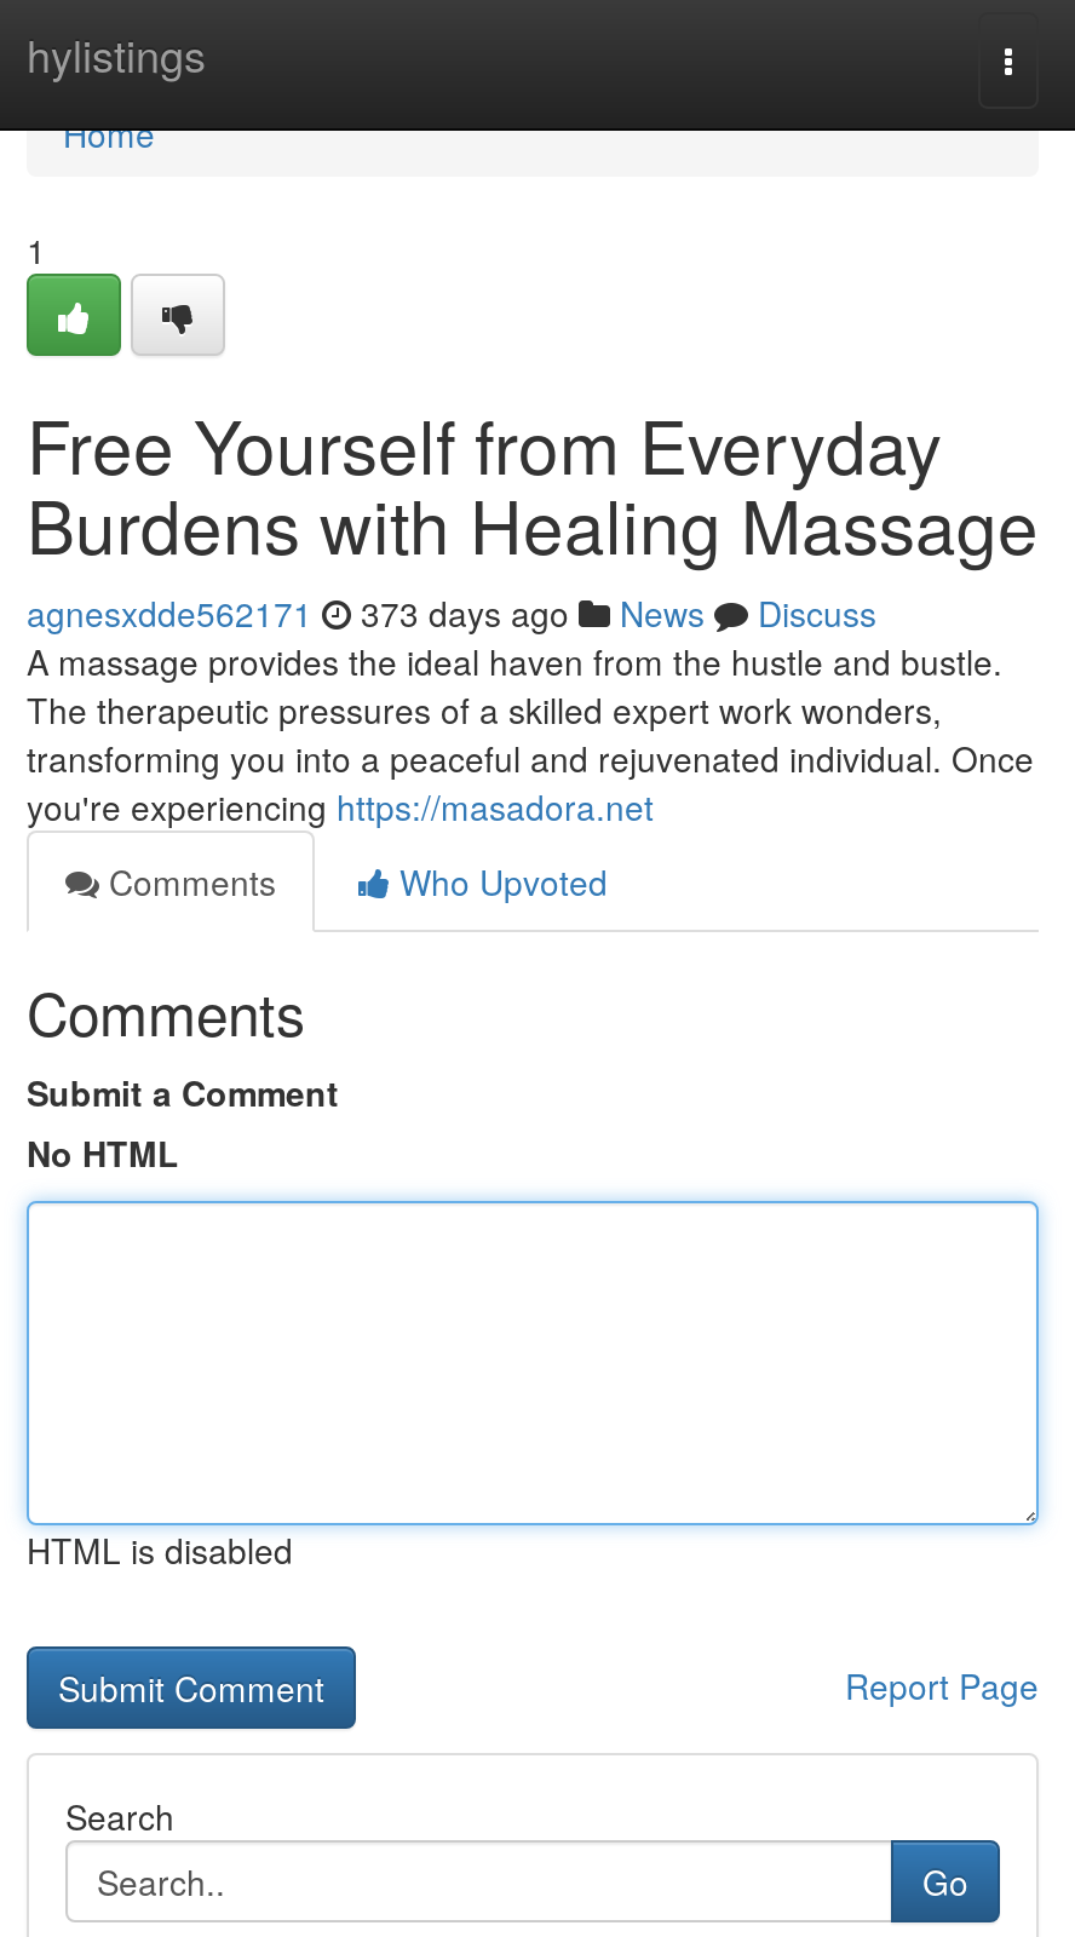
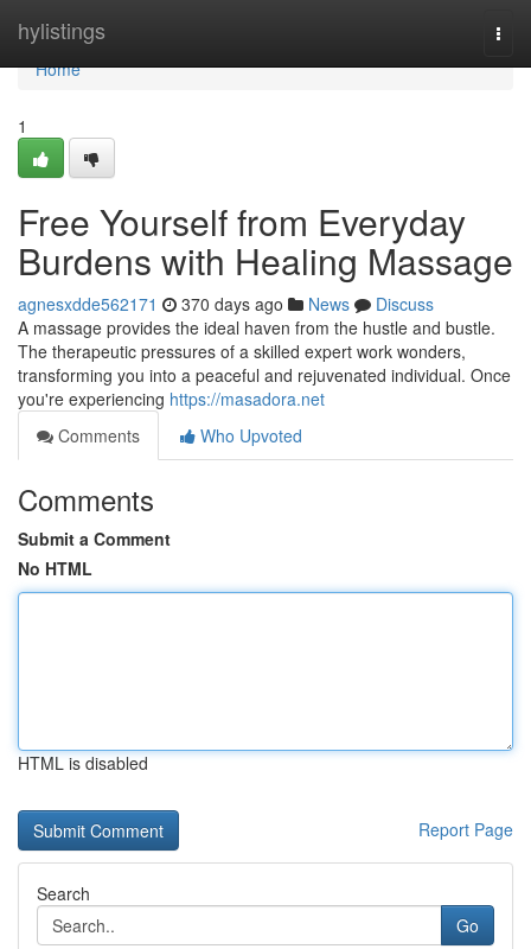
- agnesxdde562171 373 days ago News Discuss
+ agnesxdde562171 370 days ago News Discuss
